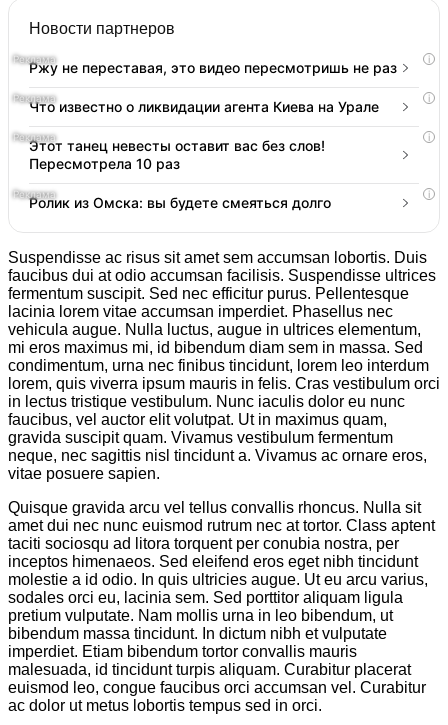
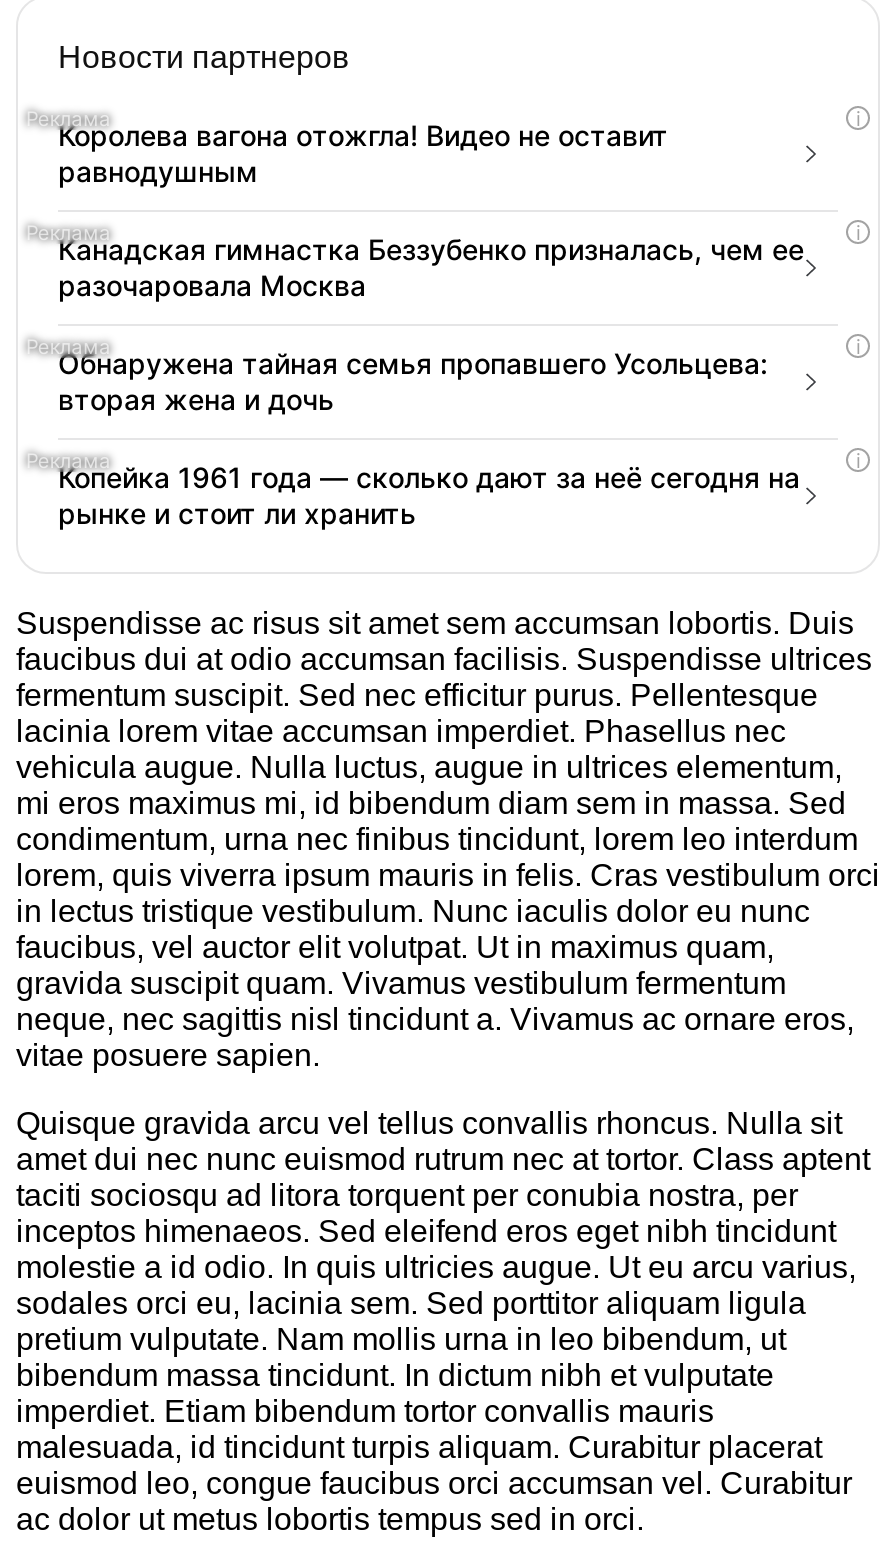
- Ржу не переставая, это видео пересмотришь не раз
+ Королева вагона отожгла! Видео не оставит
+ равнодушным

- Что известно о ликвидации агента Киева на Урале
+ Канадская гимнастка Беззубенко призналась, чем ее
+ разочаровала Москва

- Этот танец невесты оставит вас без слов!
- Пересмотрела 10 раз
+ Обнаружена тайная семья пропавшего Усольцева:
+ вторая жена и дочь

- Ролик из Омска: вы будете смеяться долго
+ Копейка 1961 года — сколько дают за неё сегодня на
+ рынке и стоит ли хранить
